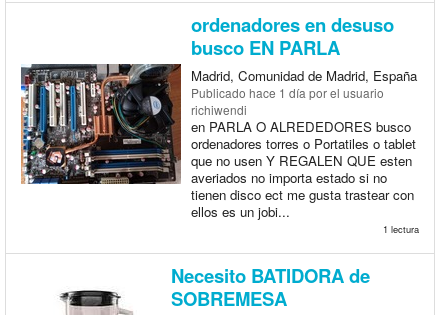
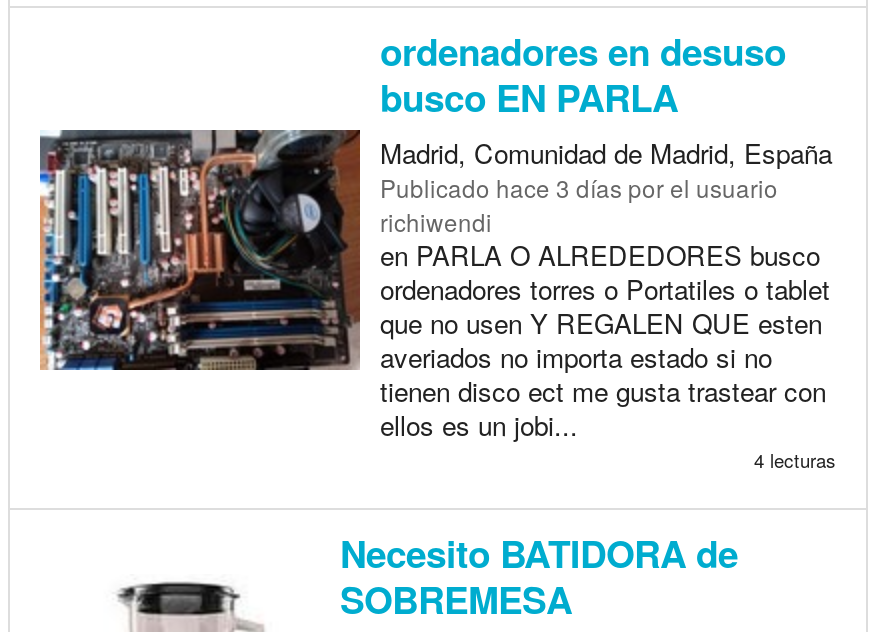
- Publicado hace 1 día por el usuario
+ Publicado hace 3 días por el usuario

- 1 lectura
+ 4 lecturas
